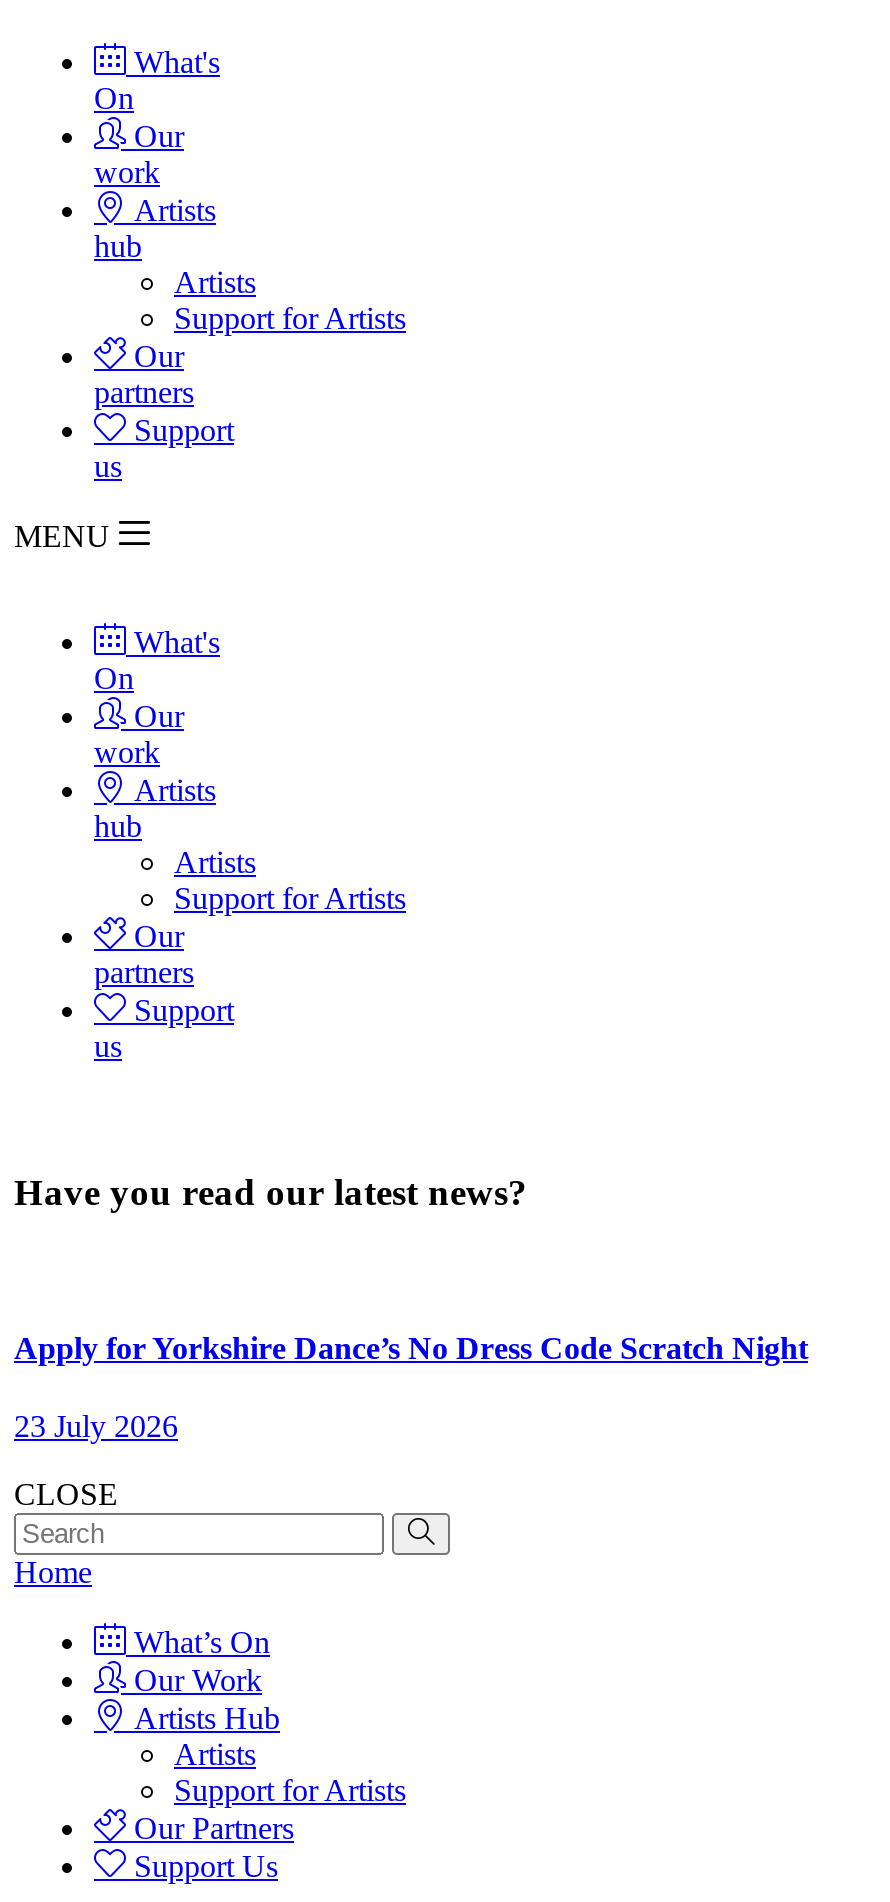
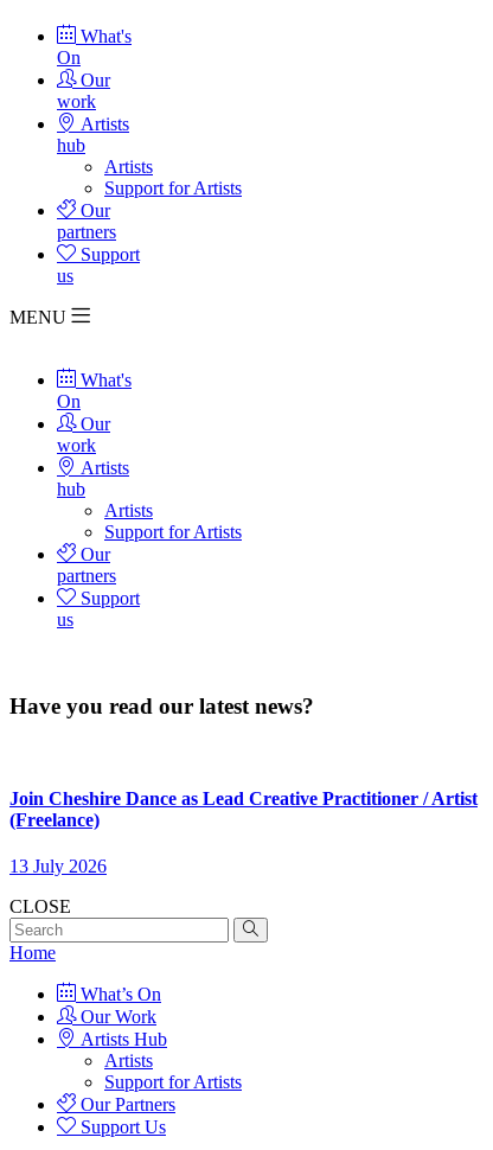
- Apply for Yorkshire Dance’s No Dress Code Scratch Night
+ Join Cheshire Dance as Lead Creative Practitioner / Artist
+ (Freelance)

- 23 July 2026
+ 13 July 2026
